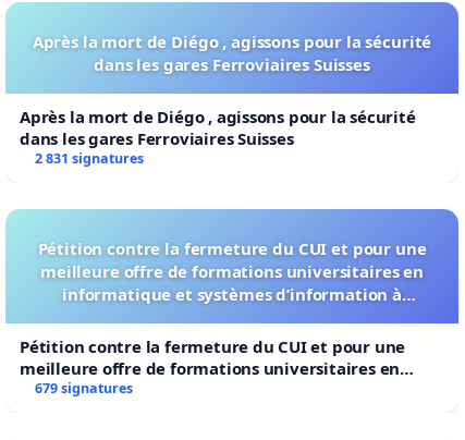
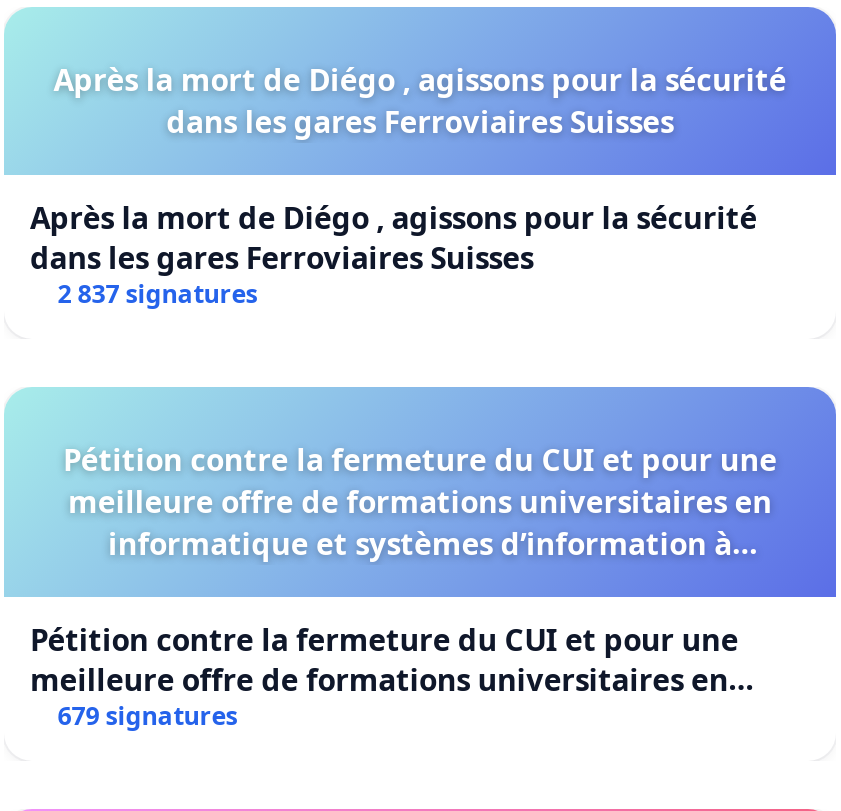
- 2 831 signatures
+ 2 837 signatures
